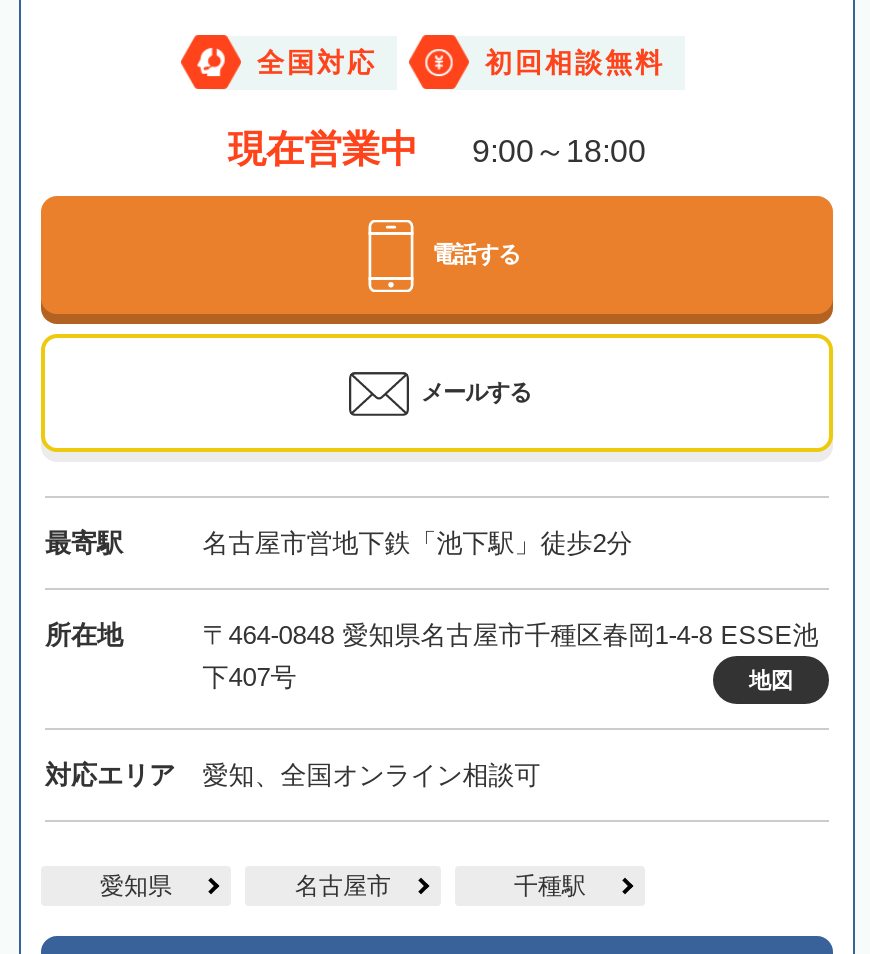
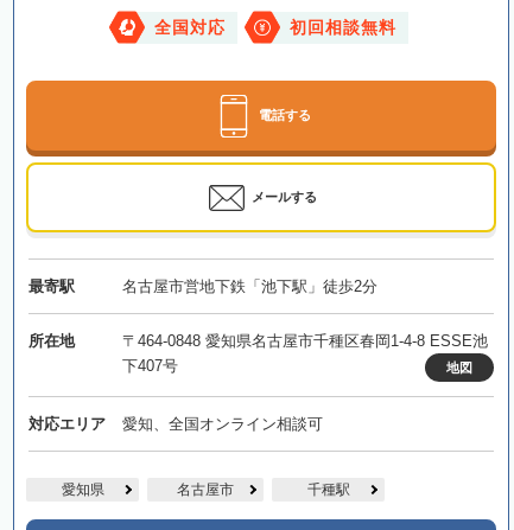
- 現在営業中
- 9:00～18:00
